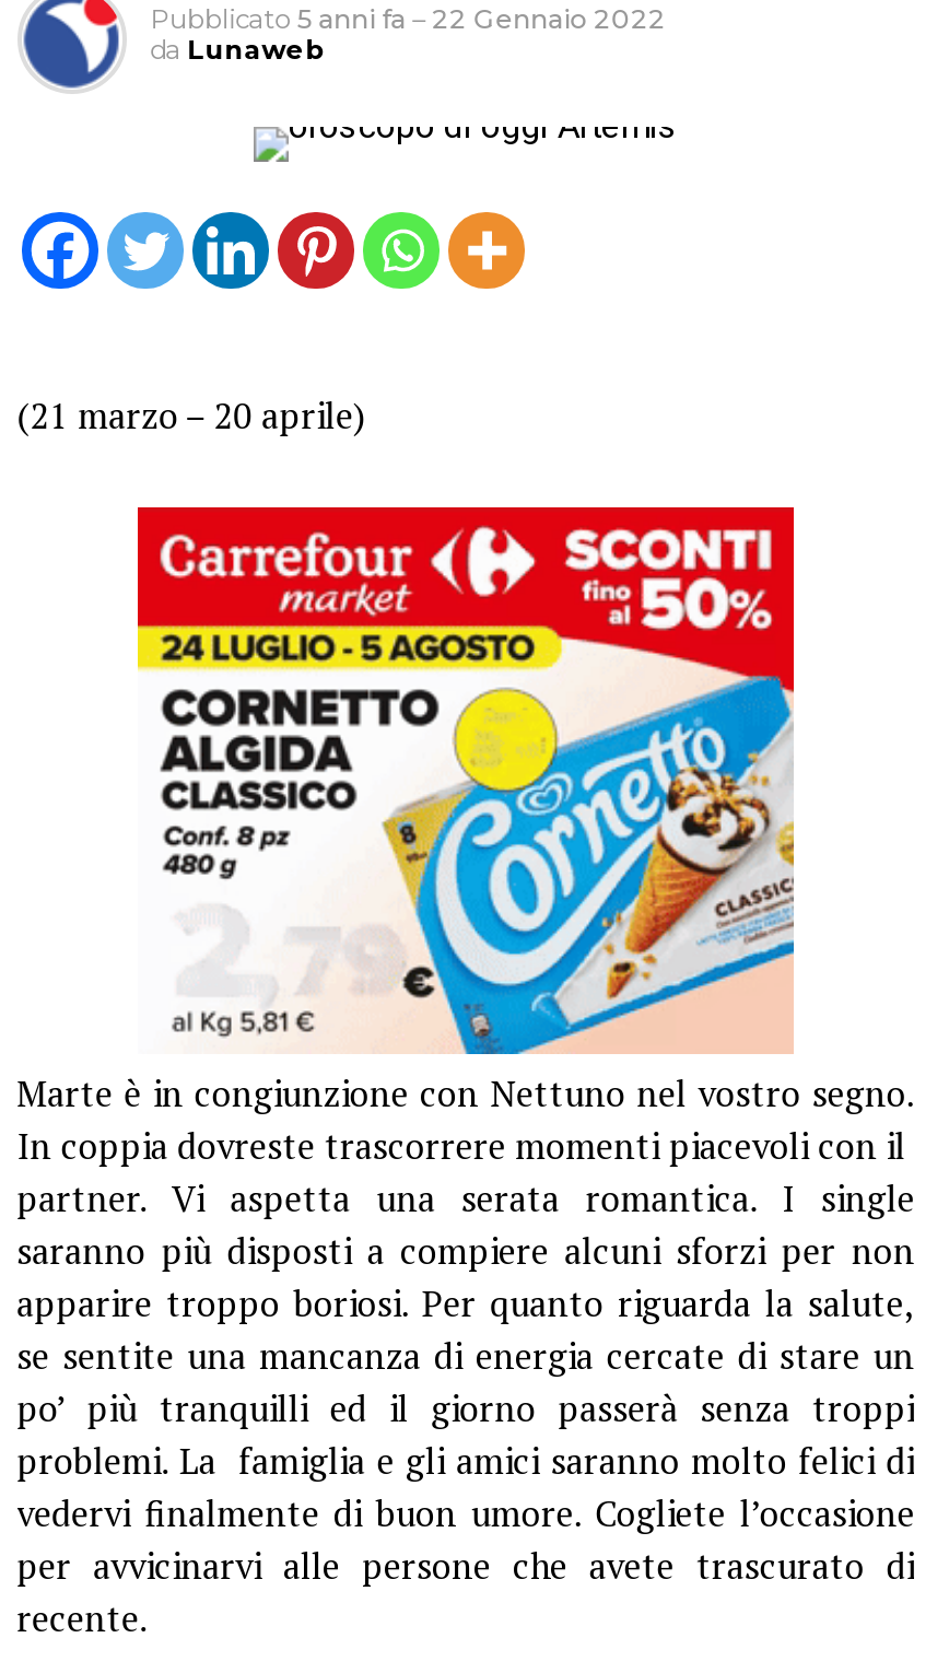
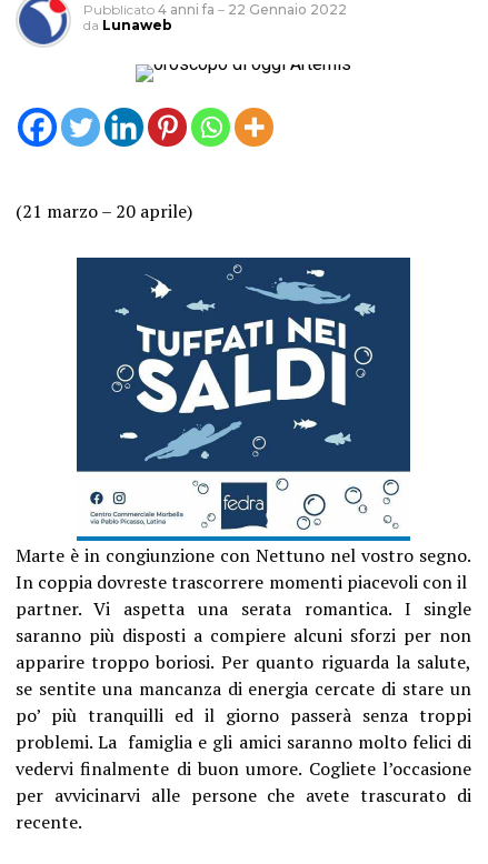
- Pubblicato 5 anni fa – 22 Gennaio 2022
+ Pubblicato 4 anni fa – 22 Gennaio 2022

- [image]
+ [image]
